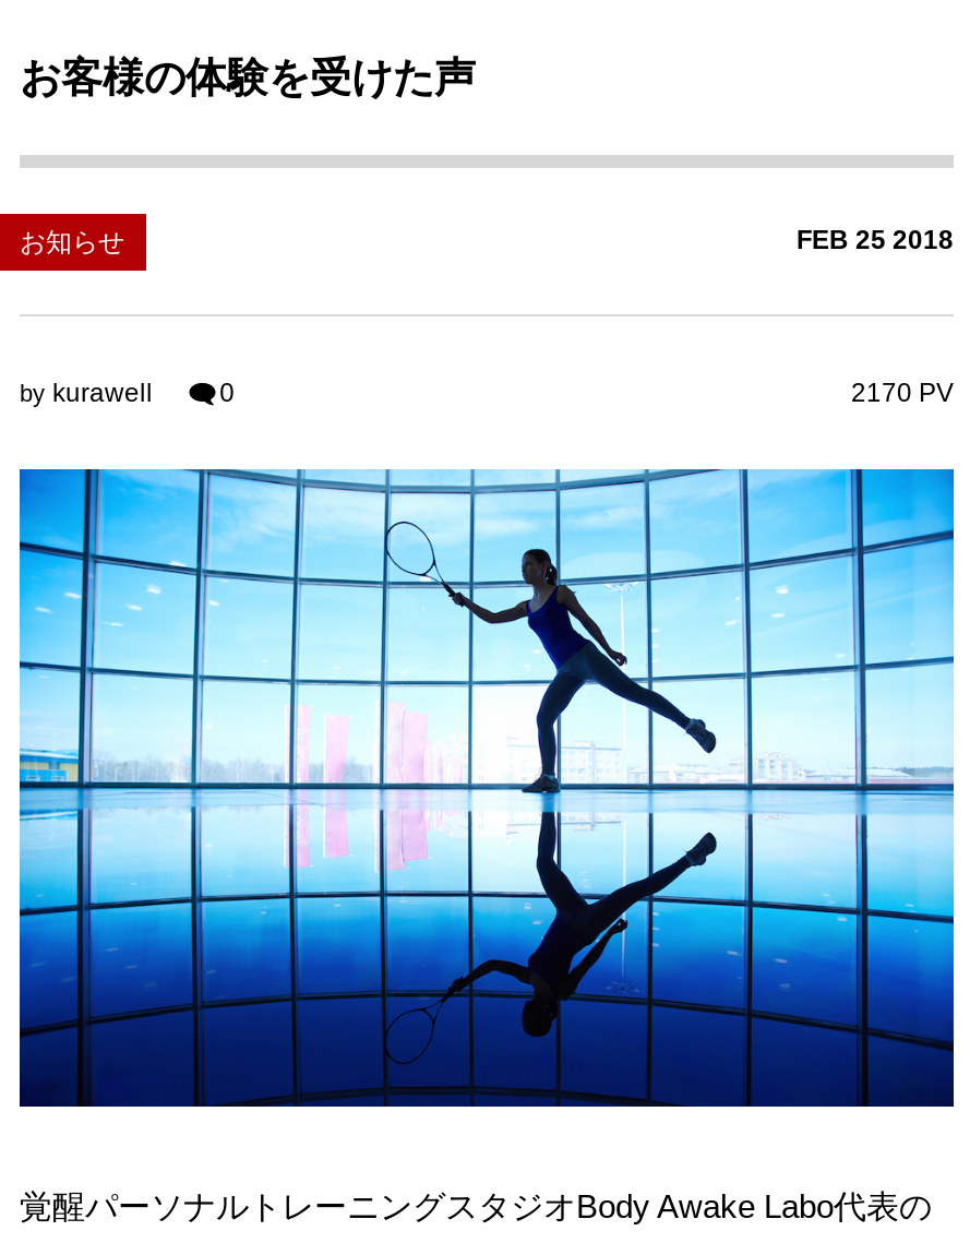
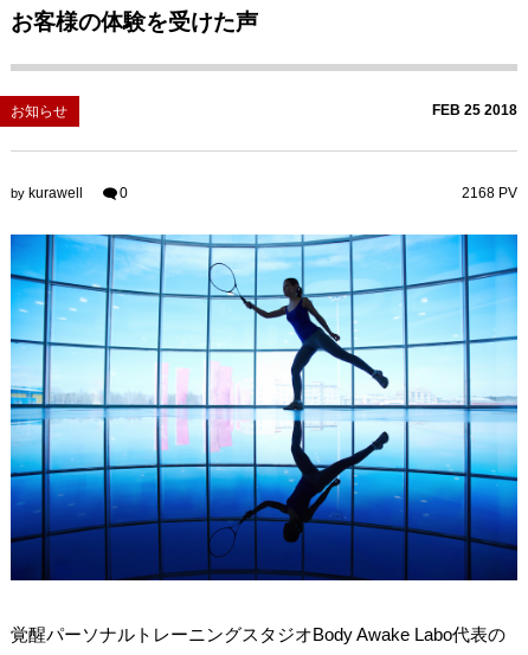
- 2170 PV
+ 2168 PV
